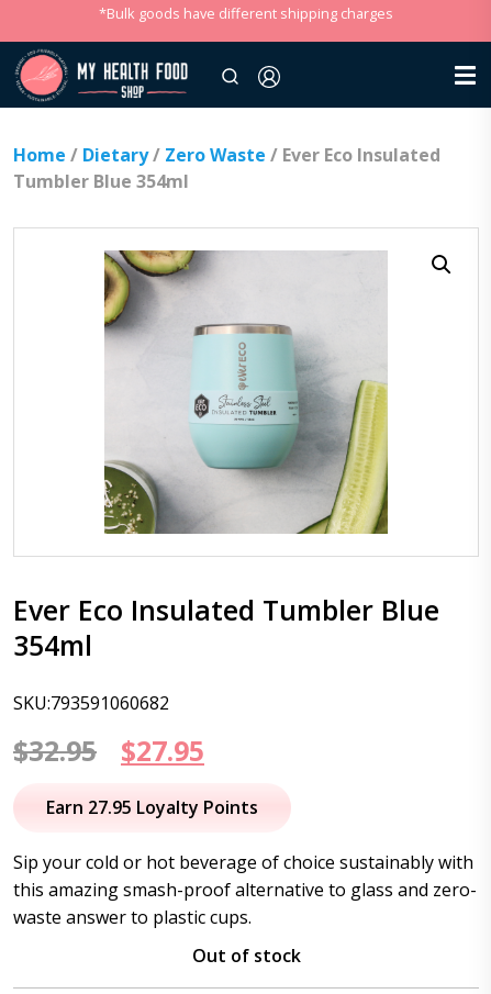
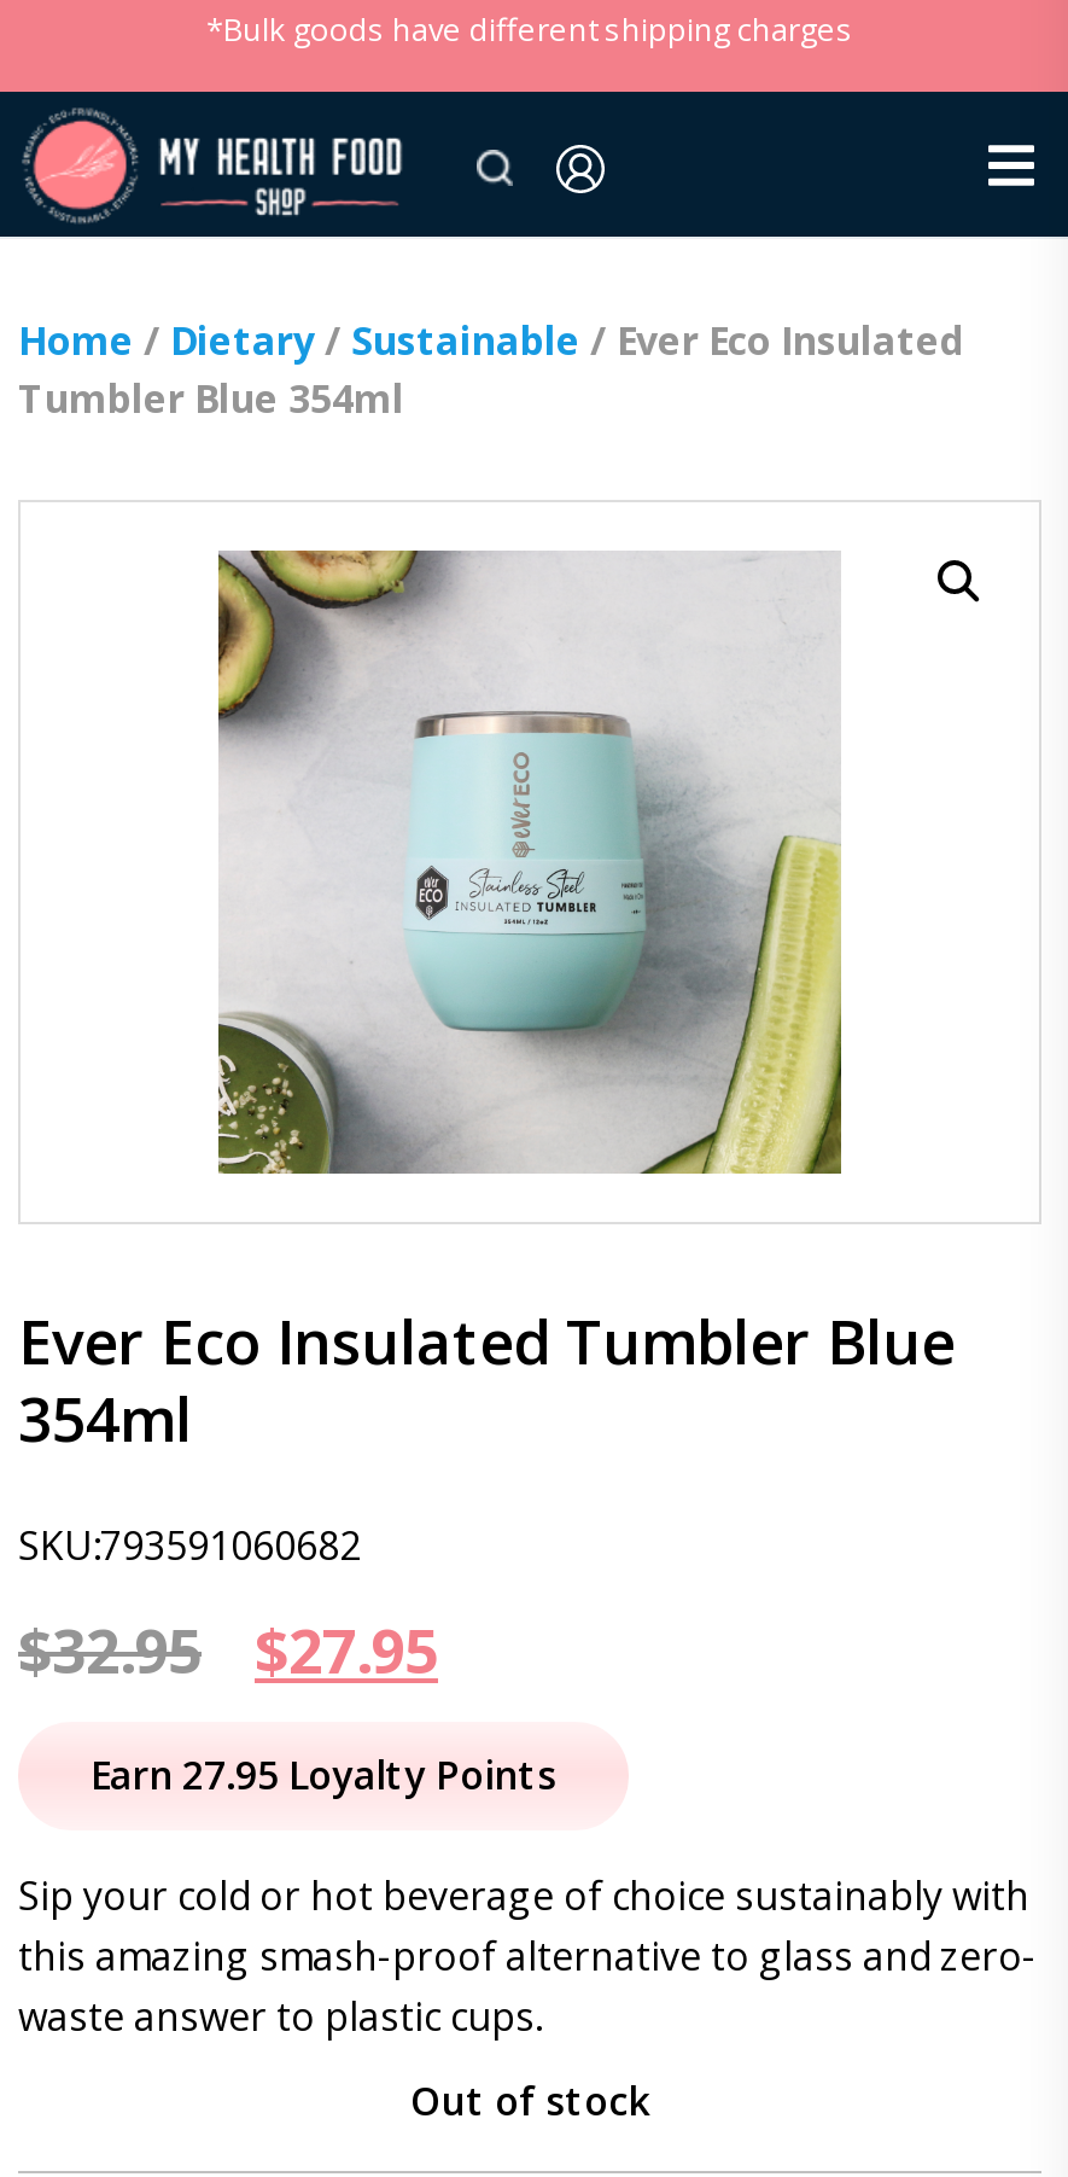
- Home / Dietary / Zero Waste / Ever Eco Insulated
+ Home / Dietary / Sustainable / Ever Eco Insulated
